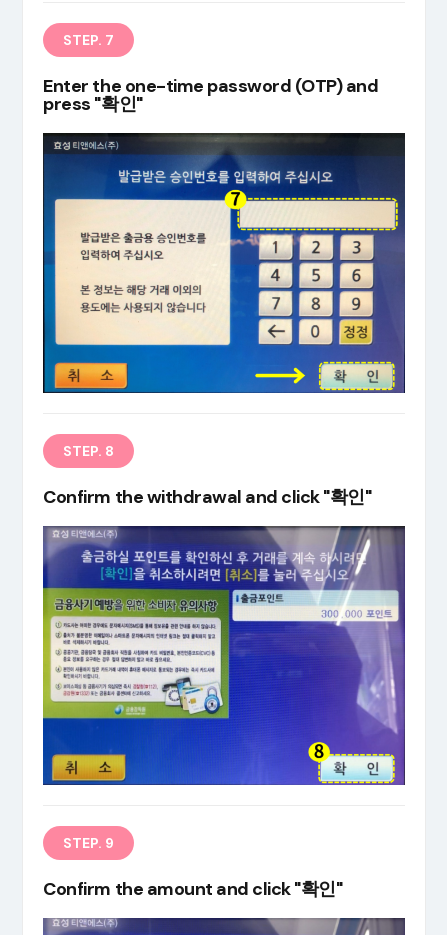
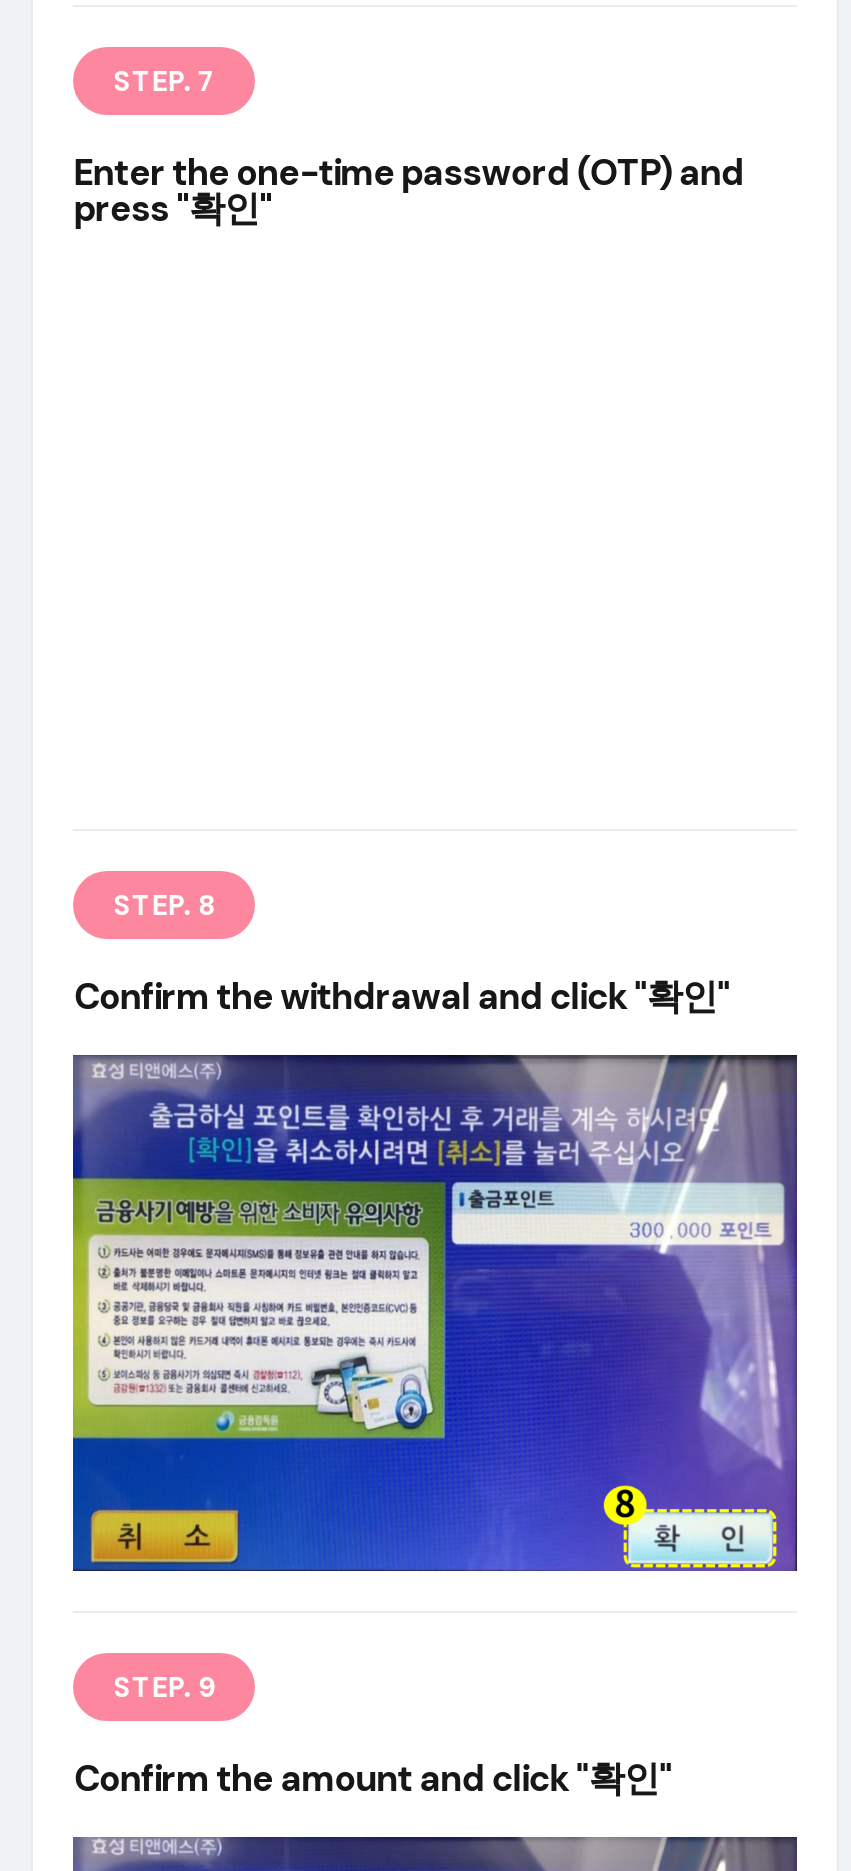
- [image]
